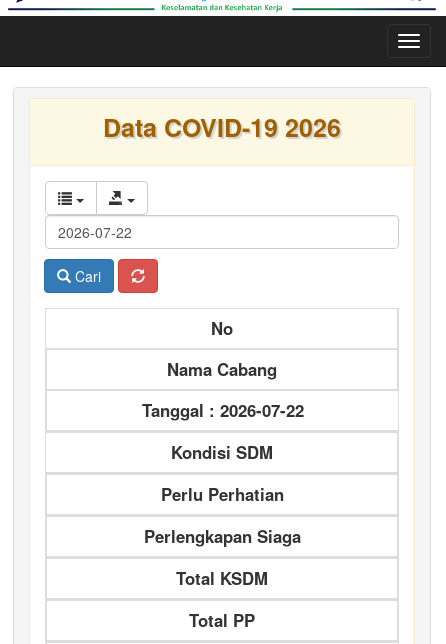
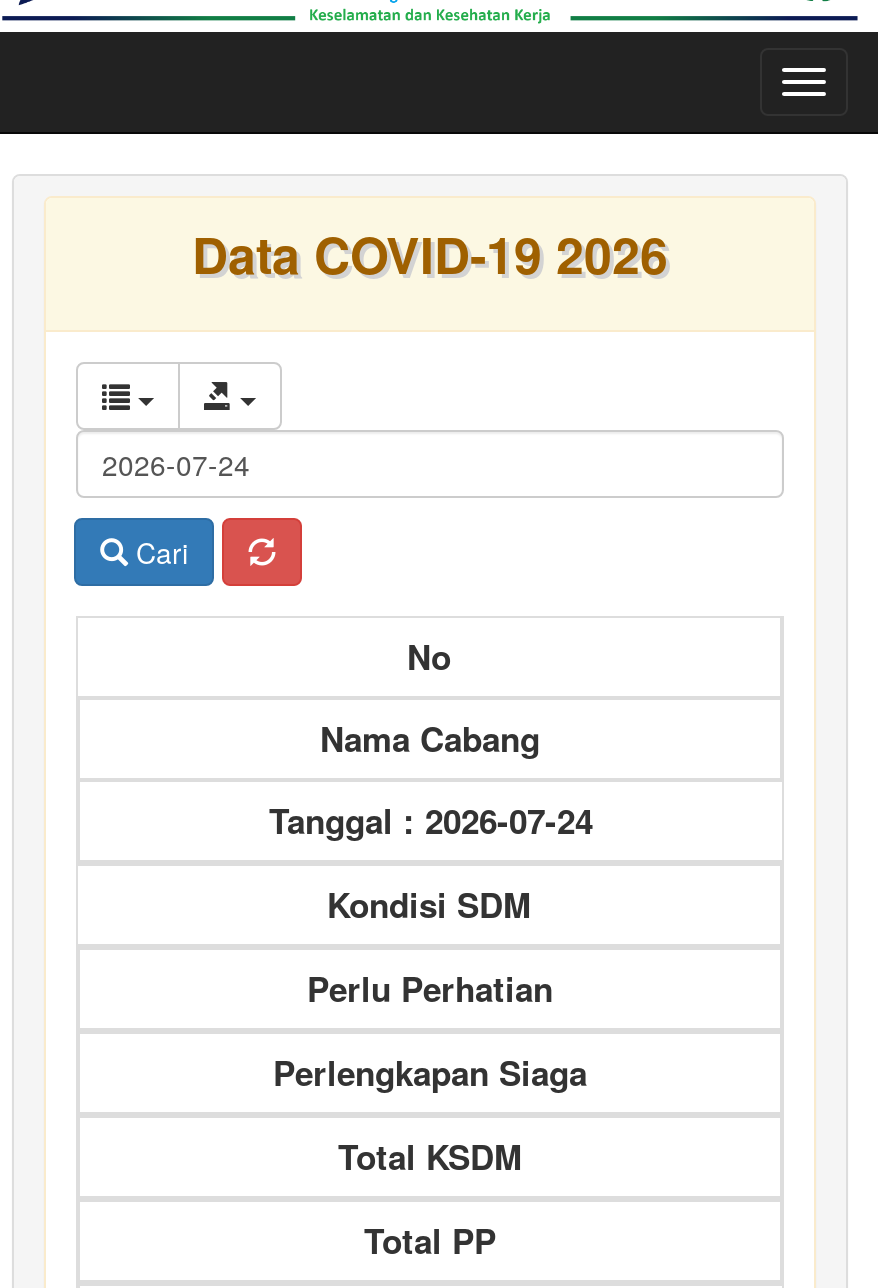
- Tanggal : 2026-07-22
+ Tanggal : 2026-07-24
